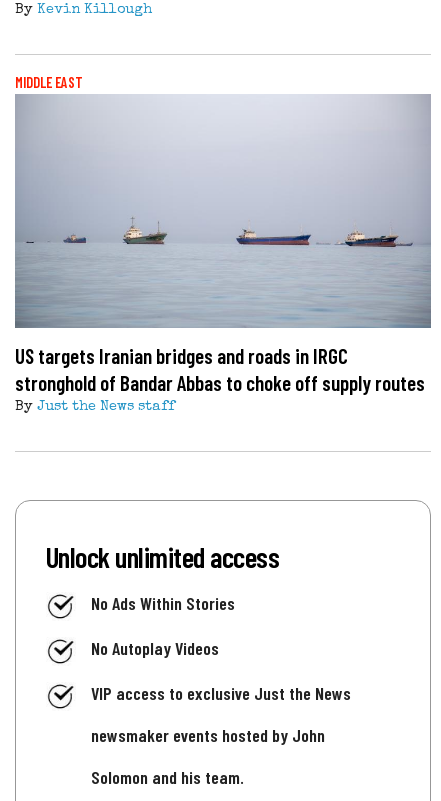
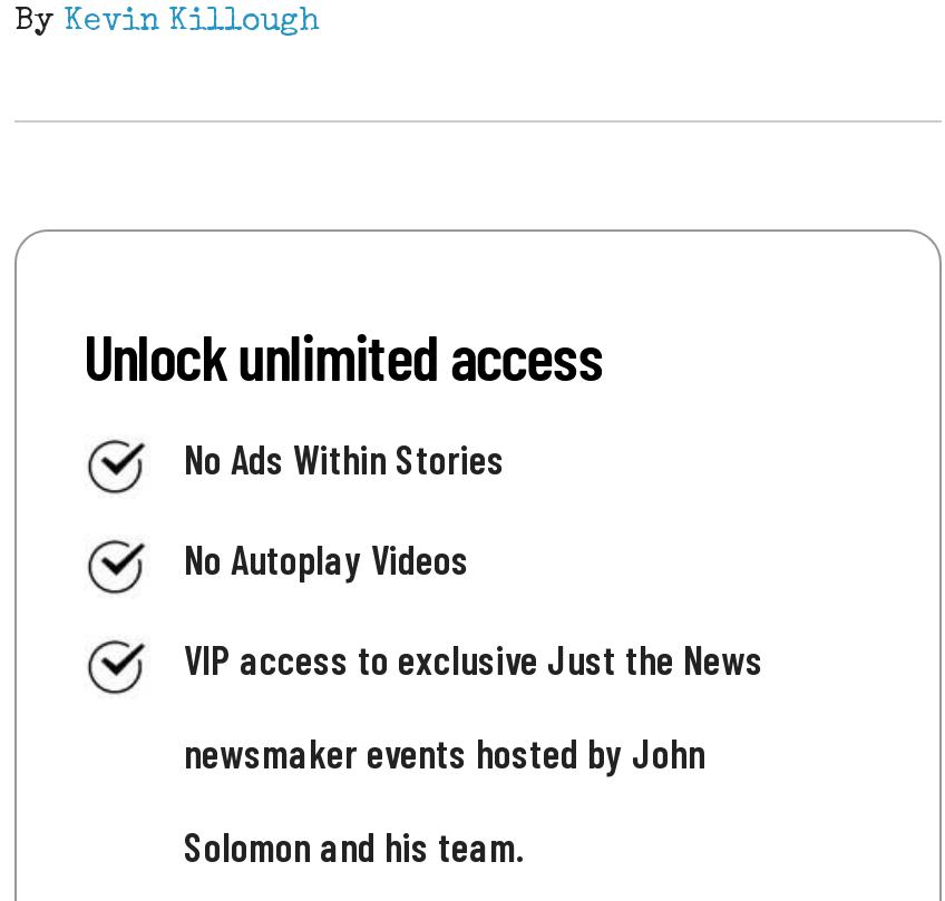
- MIDDLE EAST

- [image]
- US targets Iranian bridges and roads in IRGC
- stronghold of Bandar Abbas to choke off supply routes
- By Just the News staff
